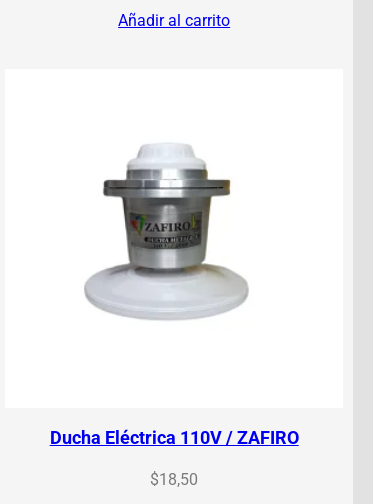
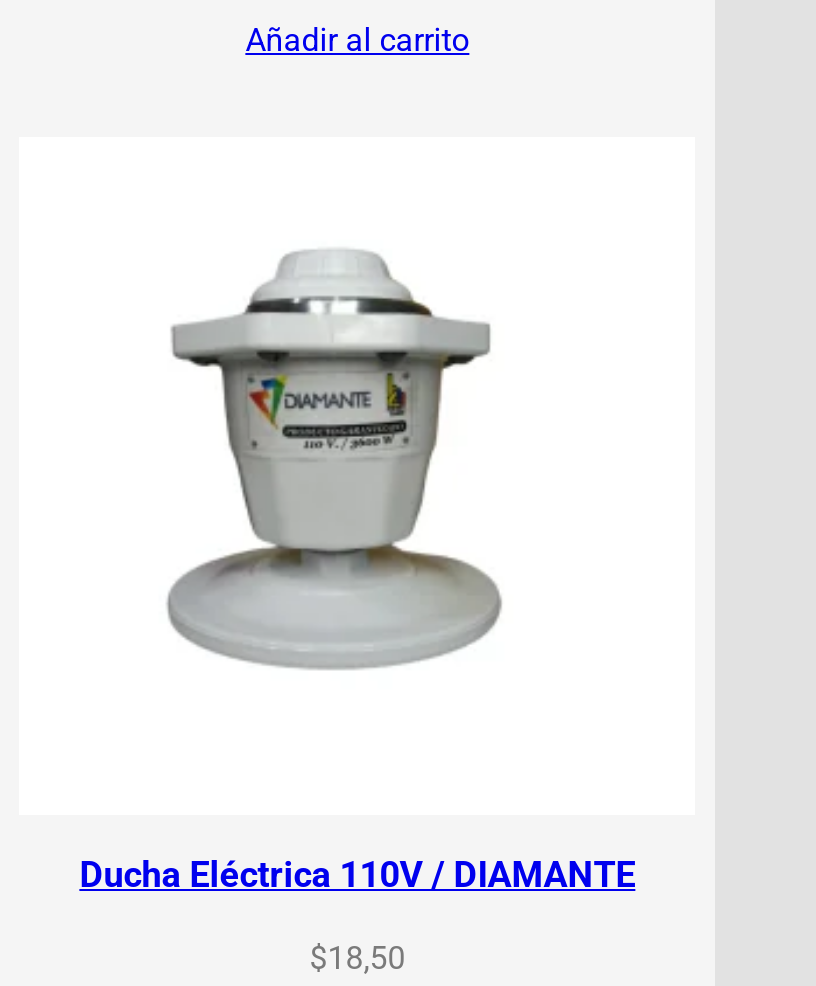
- [image]
+ [image]

- Ducha Eléctrica 110V / ZAFIRO
+ Ducha Eléctrica 110V / DIAMANTE
